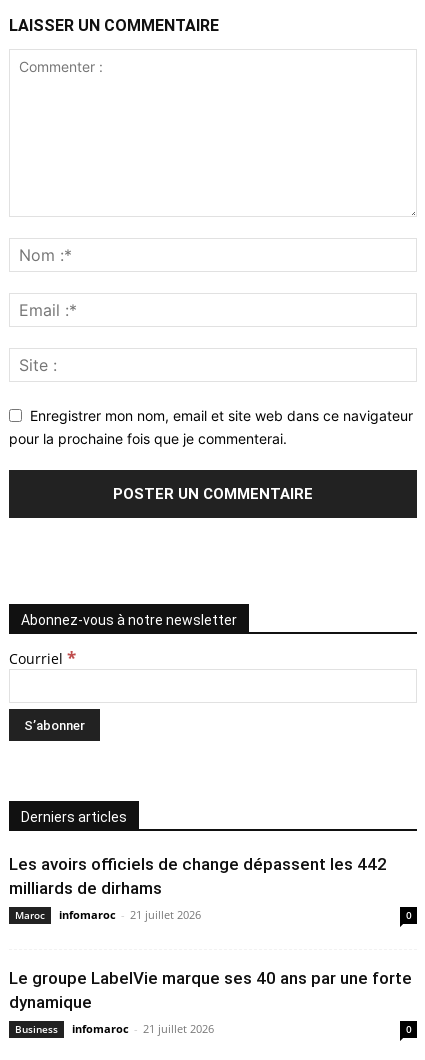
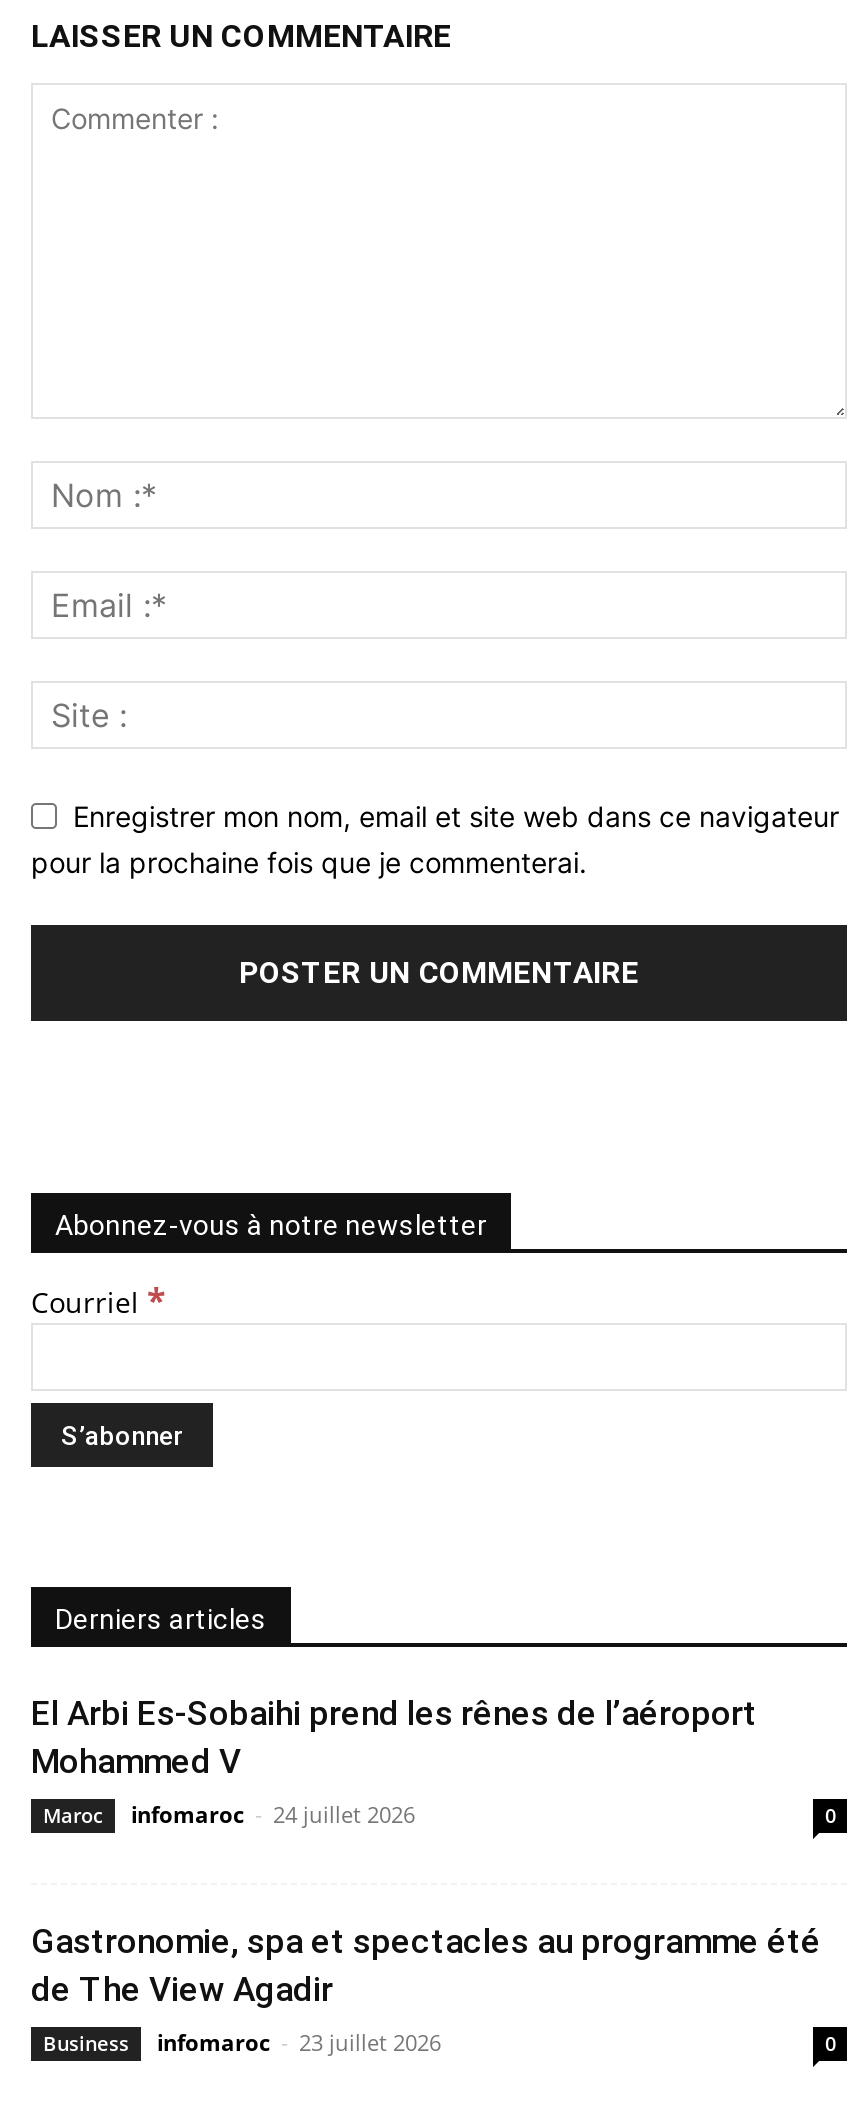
- Les avoirs officiels de change dépassent les 442
- milliards de dirhams
+ El Arbi Es-Sobaihi prend les rênes de l’aéroport
+ Mohammed V

- infomaroc - 21 juillet 2026
+ infomaroc - 24 juillet 2026

- Le groupe LabelVie marque ses 40 ans par une forte
- dynamique
+ Gastronomie, spa et spectacles au programme été
+ de The View Agadir

- infomaroc - 21 juillet 2026
+ infomaroc - 23 juillet 2026
